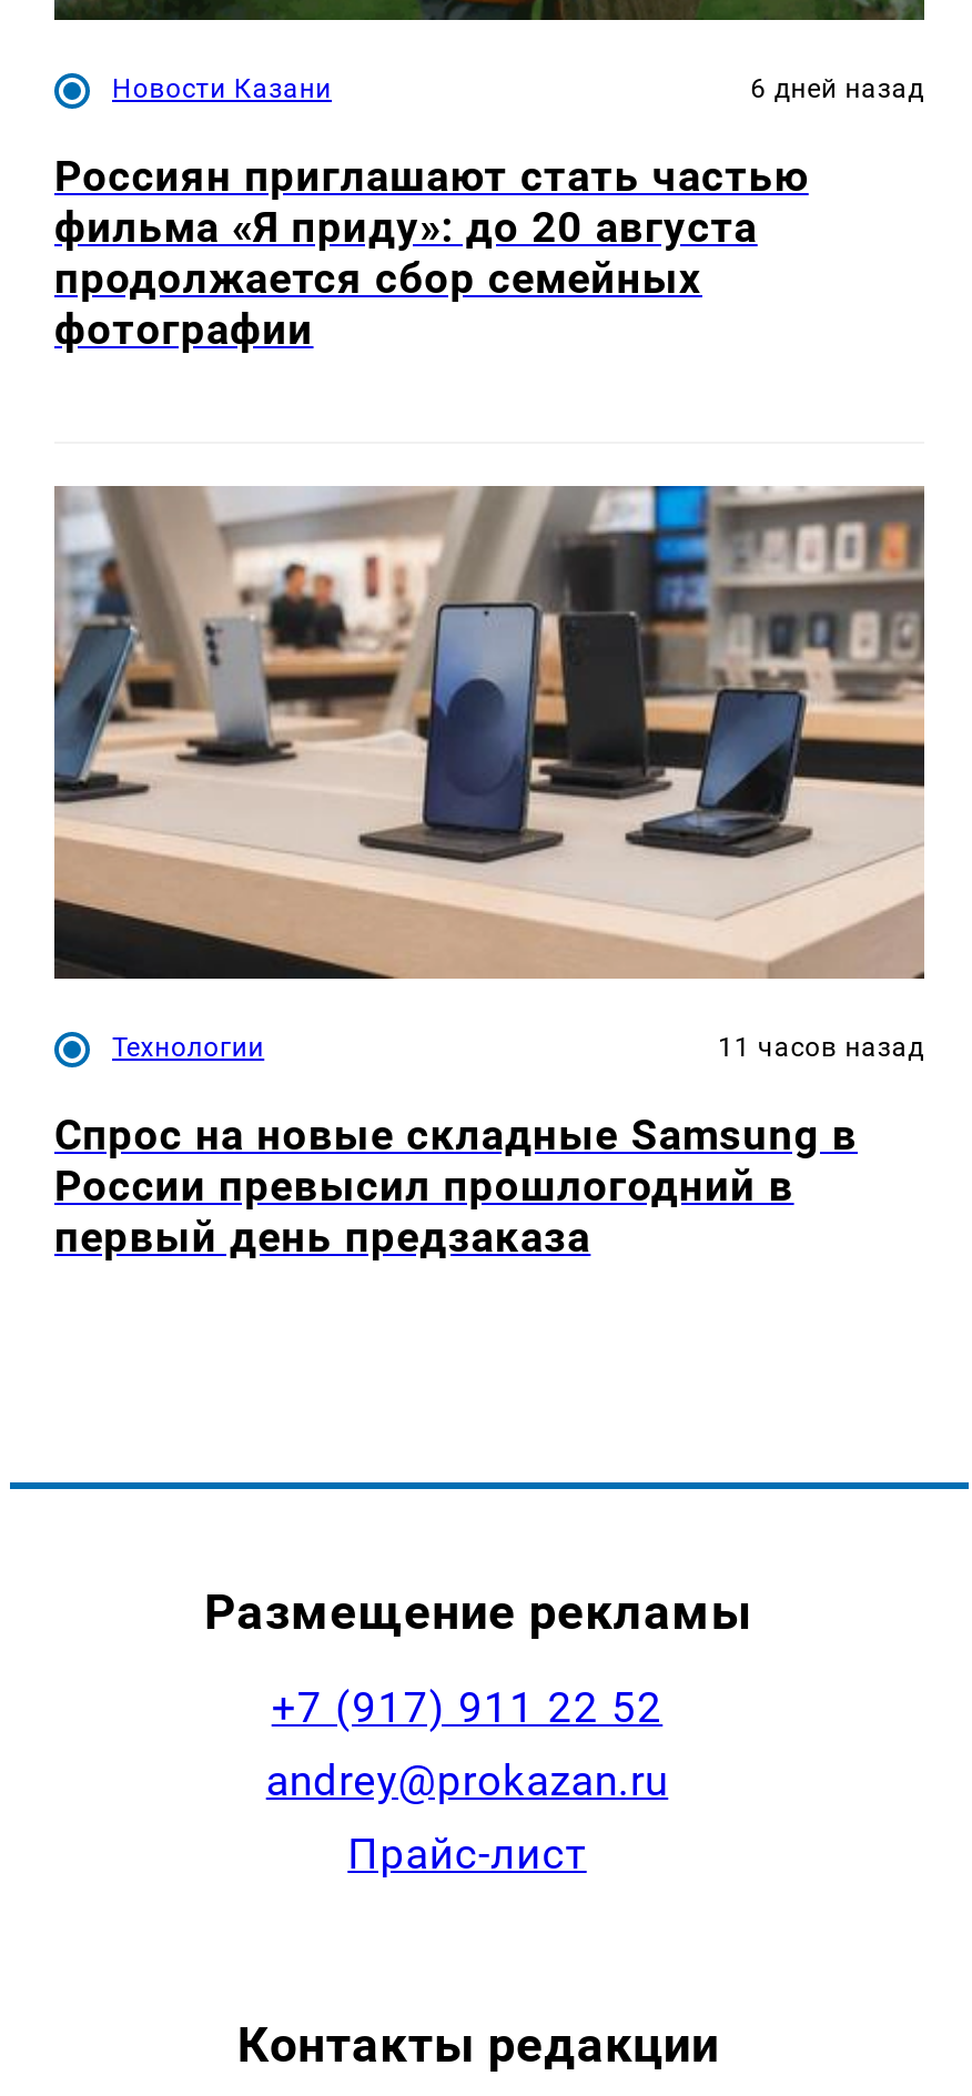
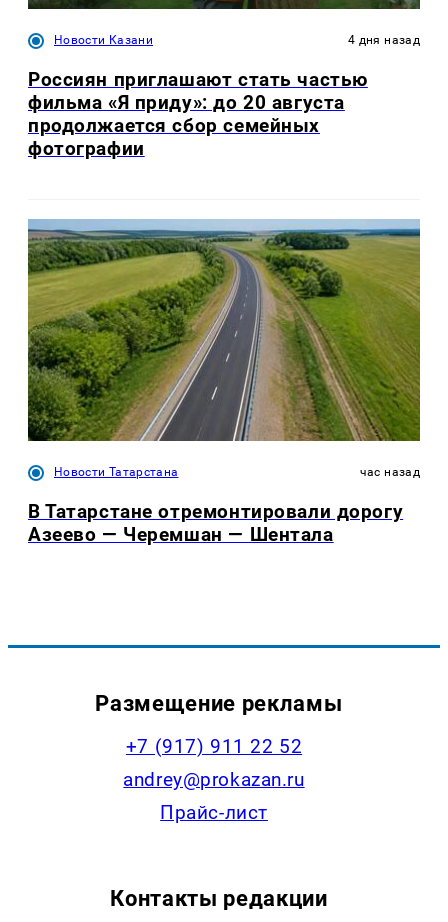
- 6 дней назад
+ 4 дня назад

- [image]
- Технологии
- 11 часов назад
+ [image]
+ Новости Татарстана
+ час назад

- Спрос на новые складные Samsung в
- России превысил прошлогодний в
- первый день предзаказа
+ В Татарстане отремонтировали дорогу
+ Азеево — Черемшан — Шентала
